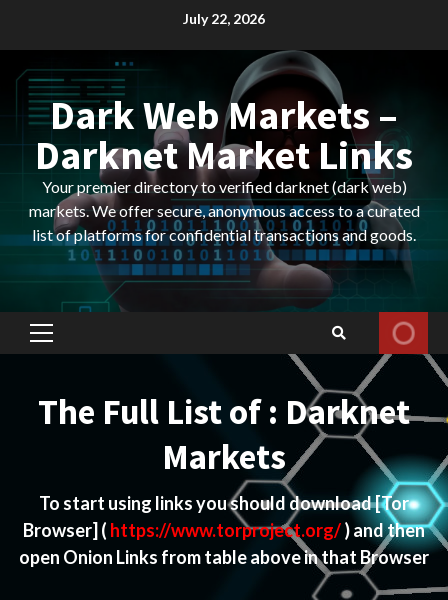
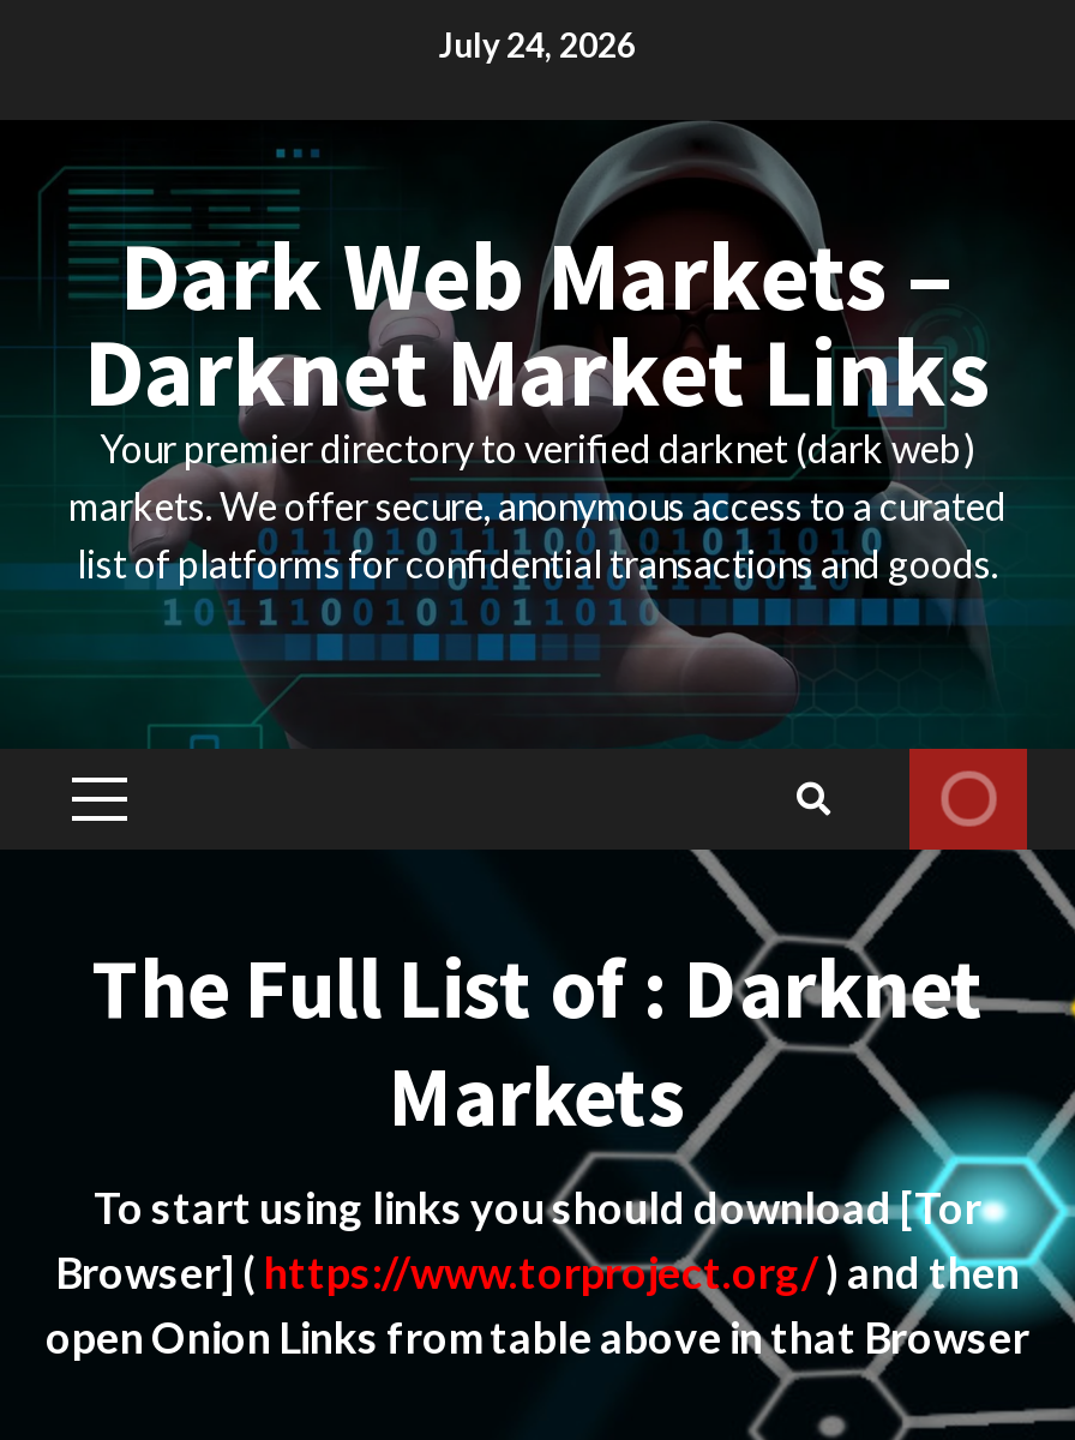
- July 22, 2026
+ July 24, 2026
